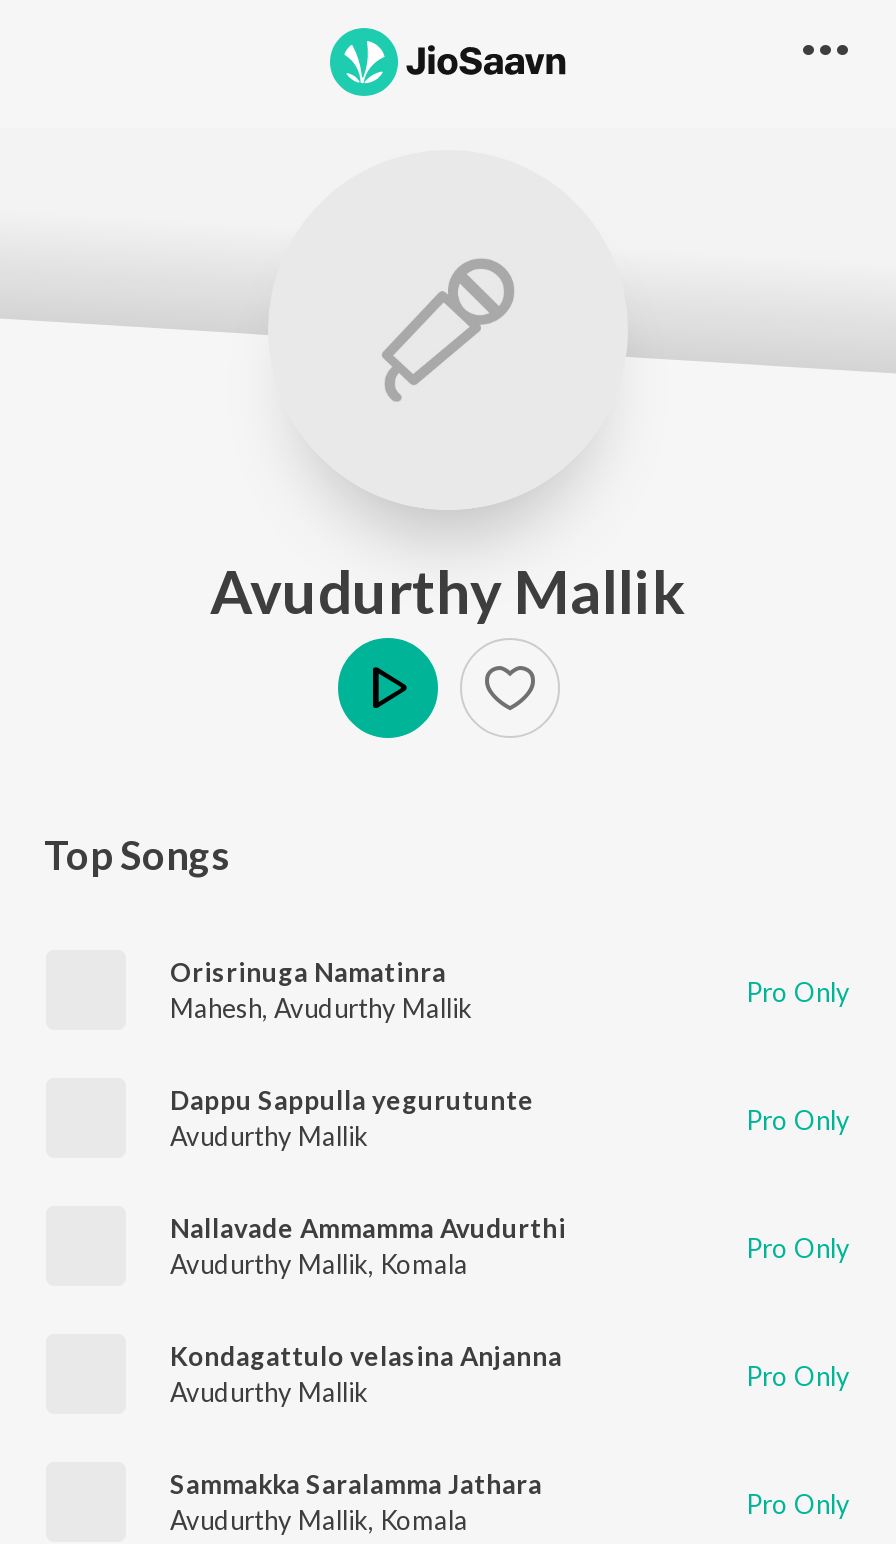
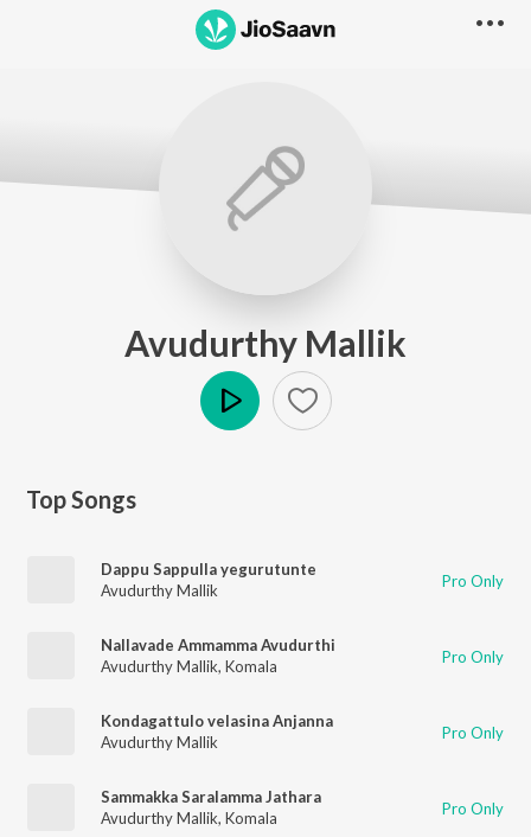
- Orisrinuga Namatinra
- Mahesh, Avudurthy Mallik
- Pro Only
